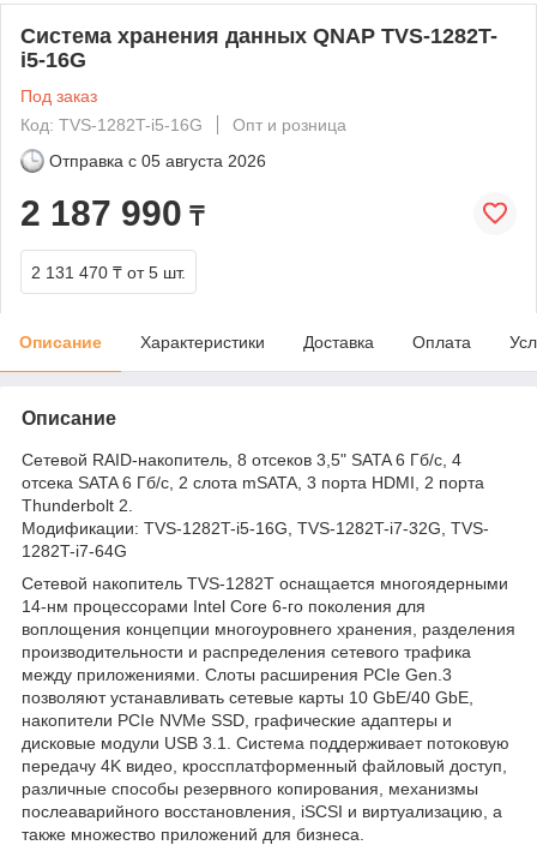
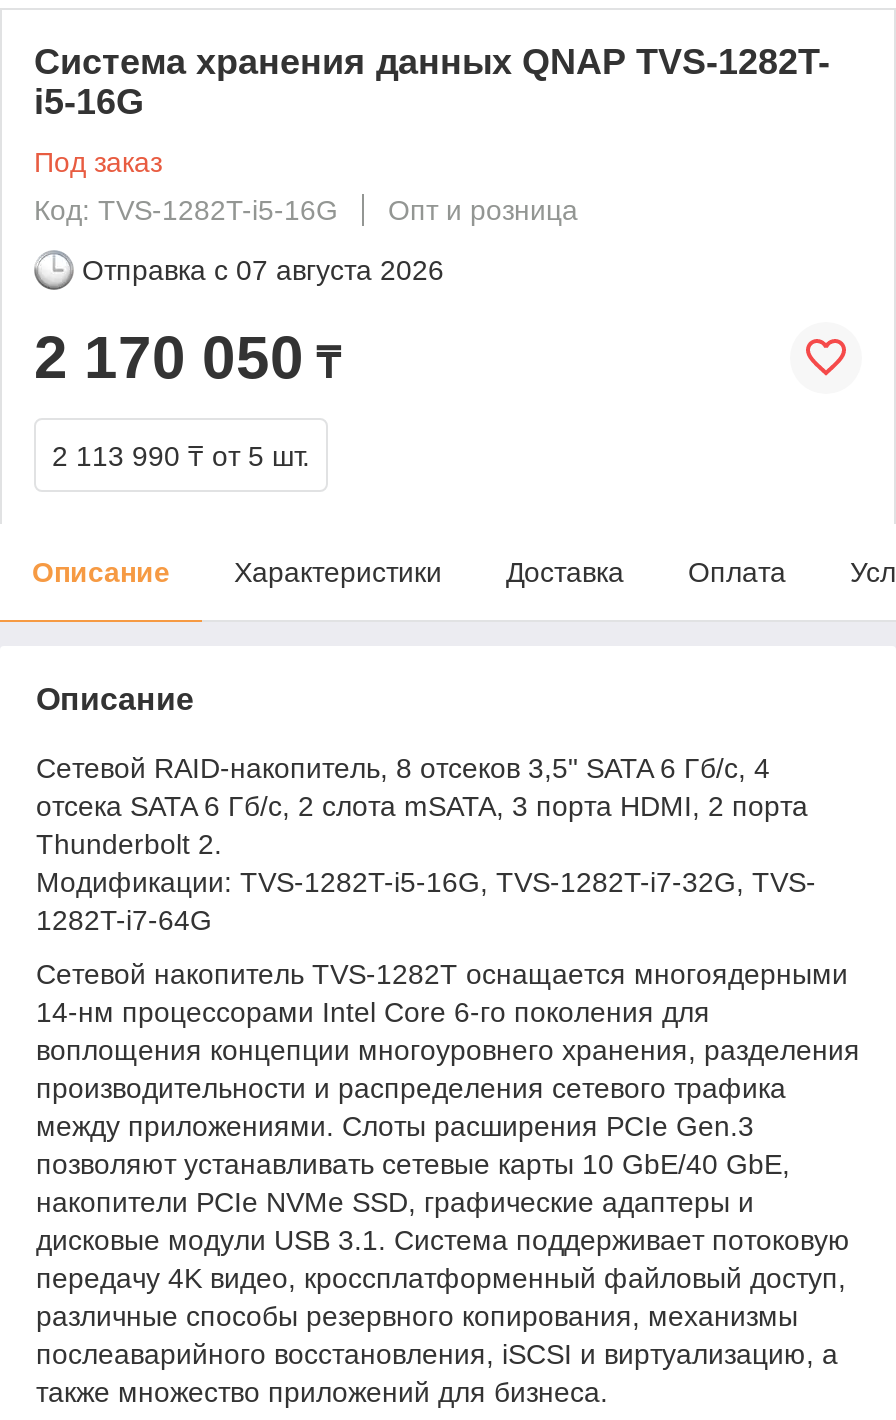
- Отправка с 05 августа 2026
+ Отправка с 07 августа 2026

- 2 187 990 ₸
+ 2 170 050 ₸

- 2 131 470 ₸ от 5 шт.
+ 2 113 990 ₸ от 5 шт.
